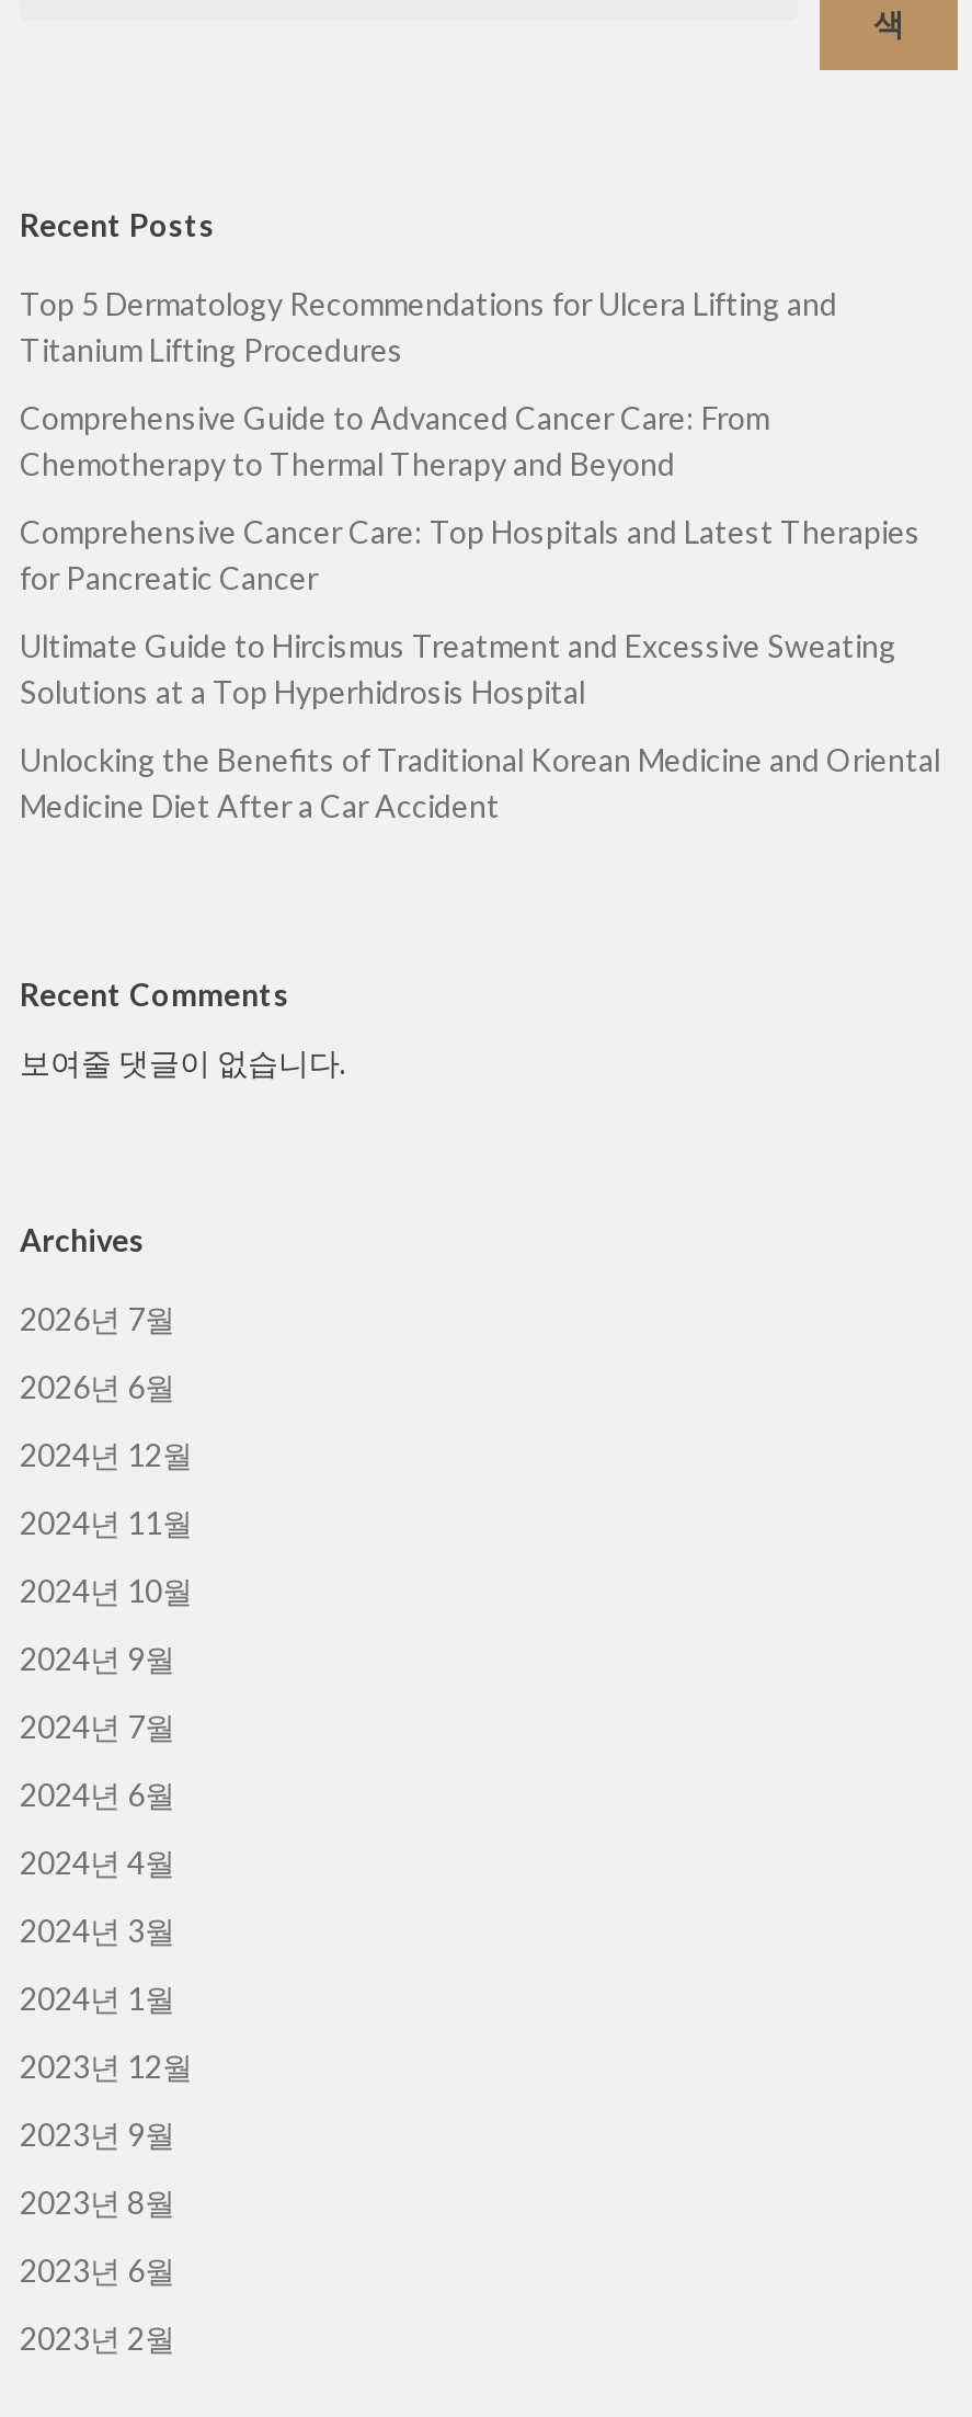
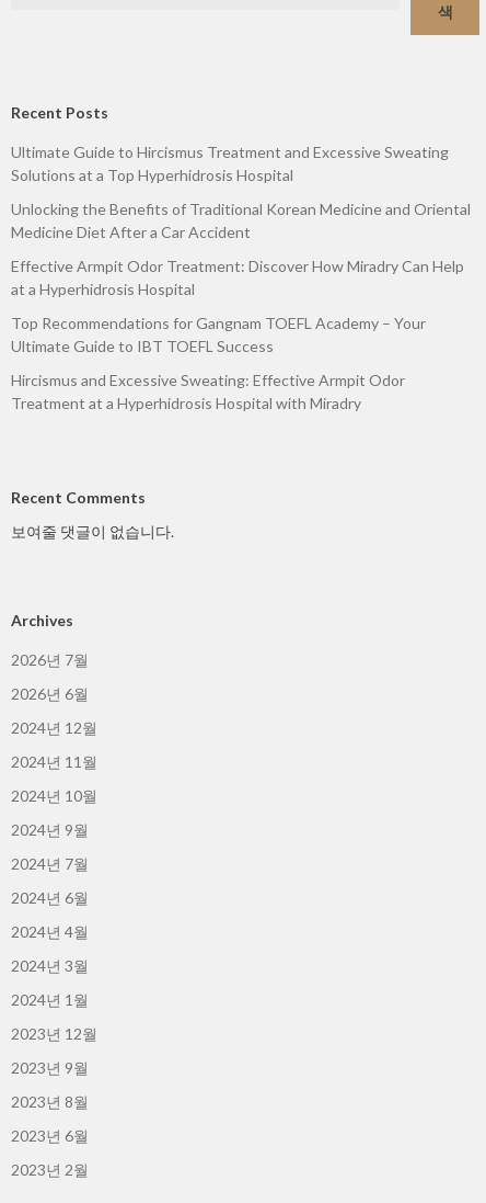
- Top 5 Dermatology Recommendations for Ulcera Lifting and
- Titanium Lifting Procedures
- Comprehensive Guide to Advanced Cancer Care: From
- Chemotherapy to Thermal Therapy and Beyond
- Comprehensive Cancer Care: Top Hospitals and Latest Therapies
- for Pancreatic Cancer

moved up: Ultimate Guide to Hircismus Treatment and Excessive Sweating | Solutions at a Top Hyperhidrosis Hospital | Unlocking the Benefits of Traditional Korean Medicine and Oriental | Medicine Diet After a Car Accident

+ Effective Armpit Odor Treatment: Discover How Miradry Can Help
+ at a Hyperhidrosis Hospital
+ Top Recommendations for Gangnam TOEFL Academy – Your
+ Ultimate Guide to IBT TOEFL Success
+ Hircismus and Excessive Sweating: Effective Armpit Odor
+ Treatment at a Hyperhidrosis Hospital with Miradry
